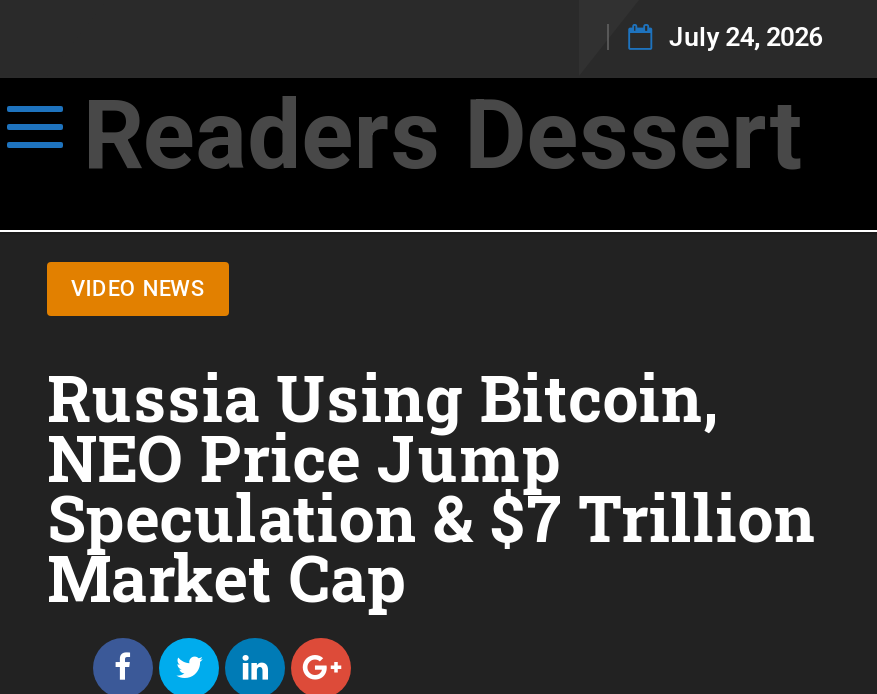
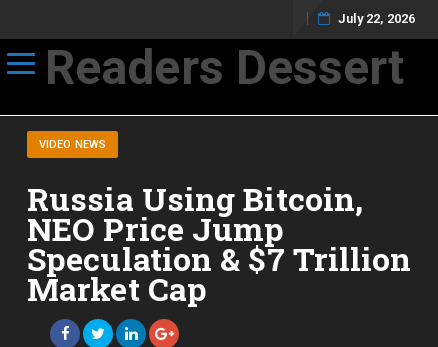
- July 24, 2026
+ July 22, 2026
